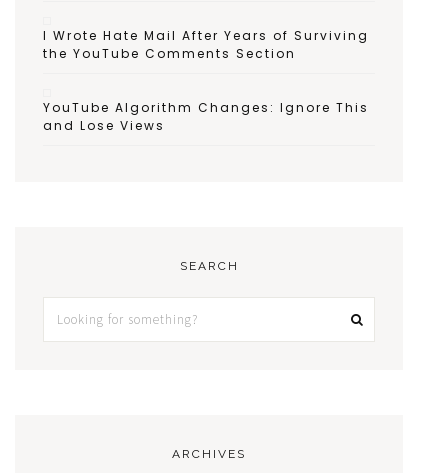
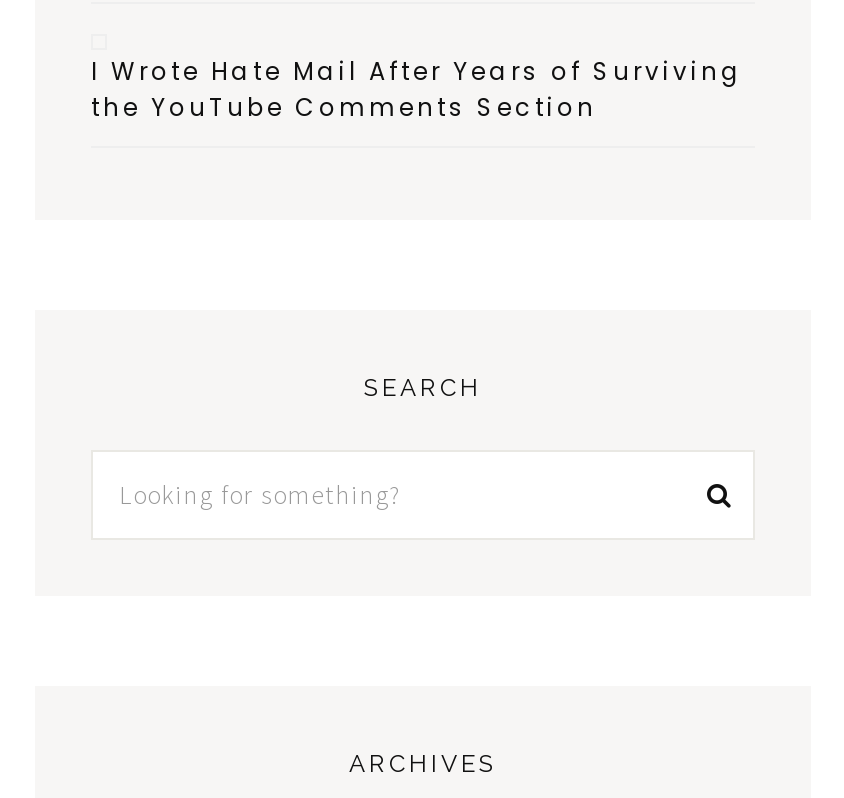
- YouTube Algorithm Changes: Ignore This
- and Lose Views
